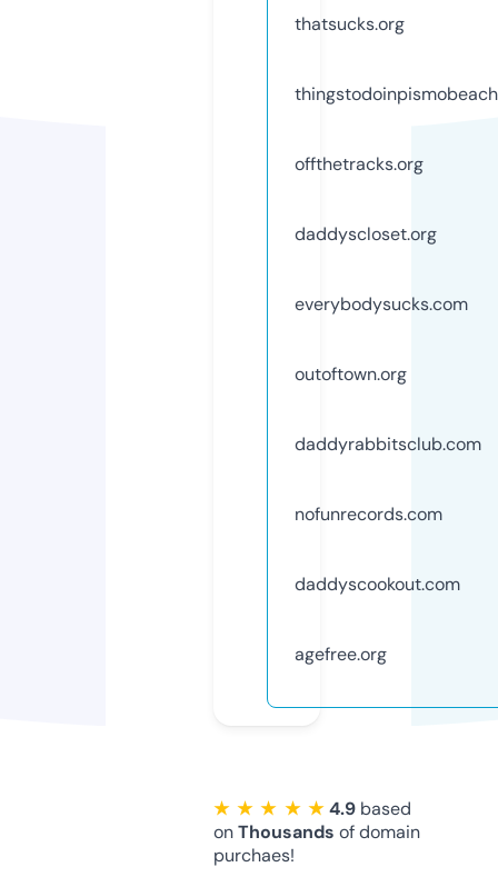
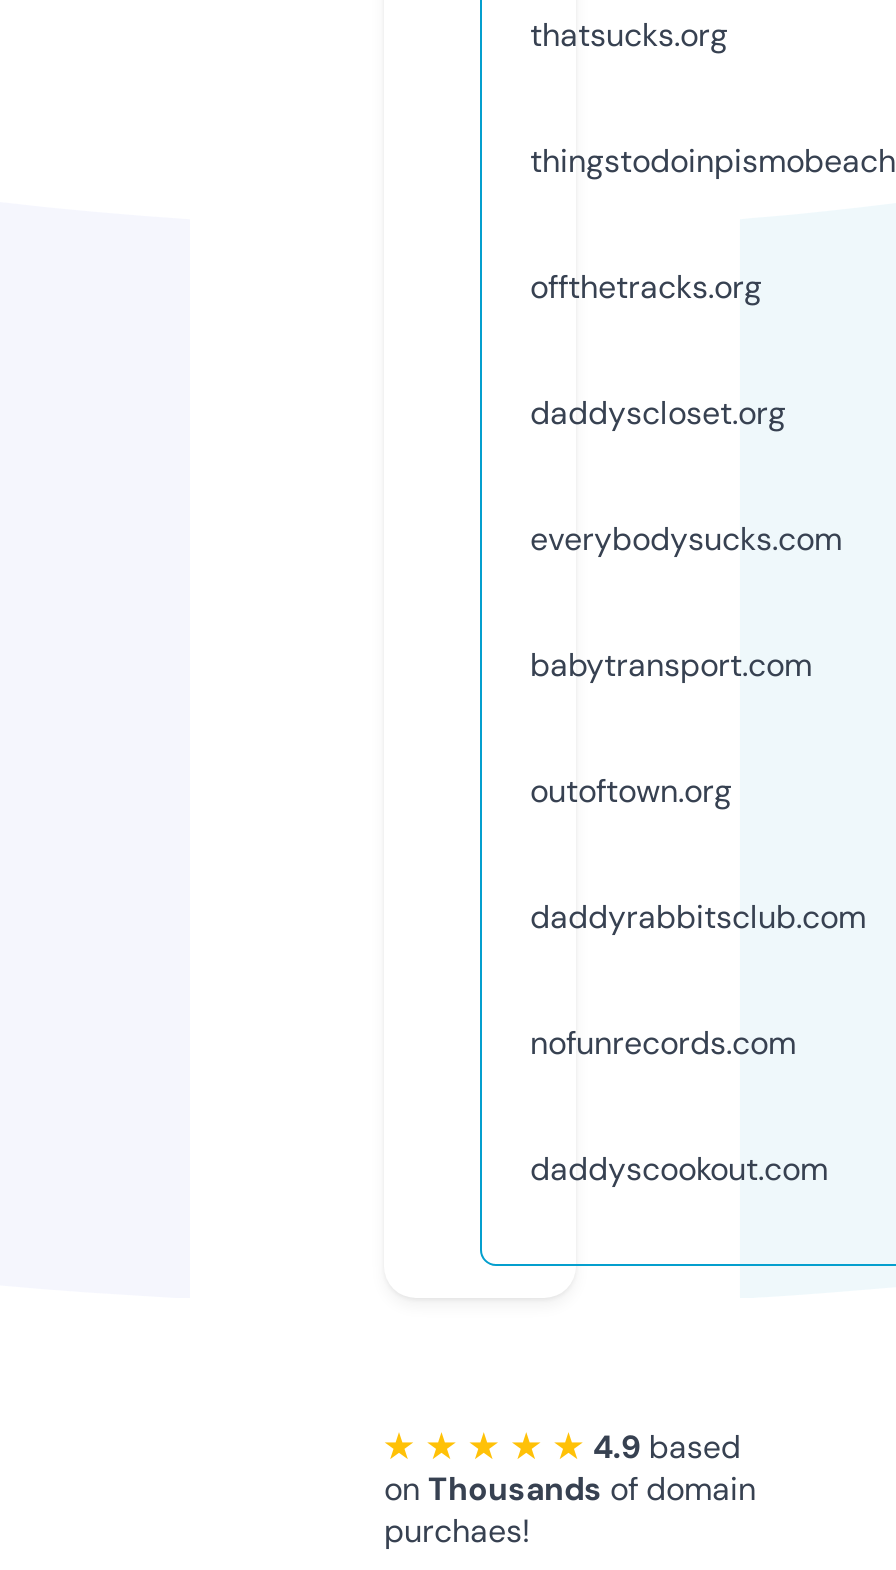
+ babytransport.com

moved down: outoftown.org | daddyrabbitsclub.com | nofunrecords.com | daddyscookout.com

- agefree.org
